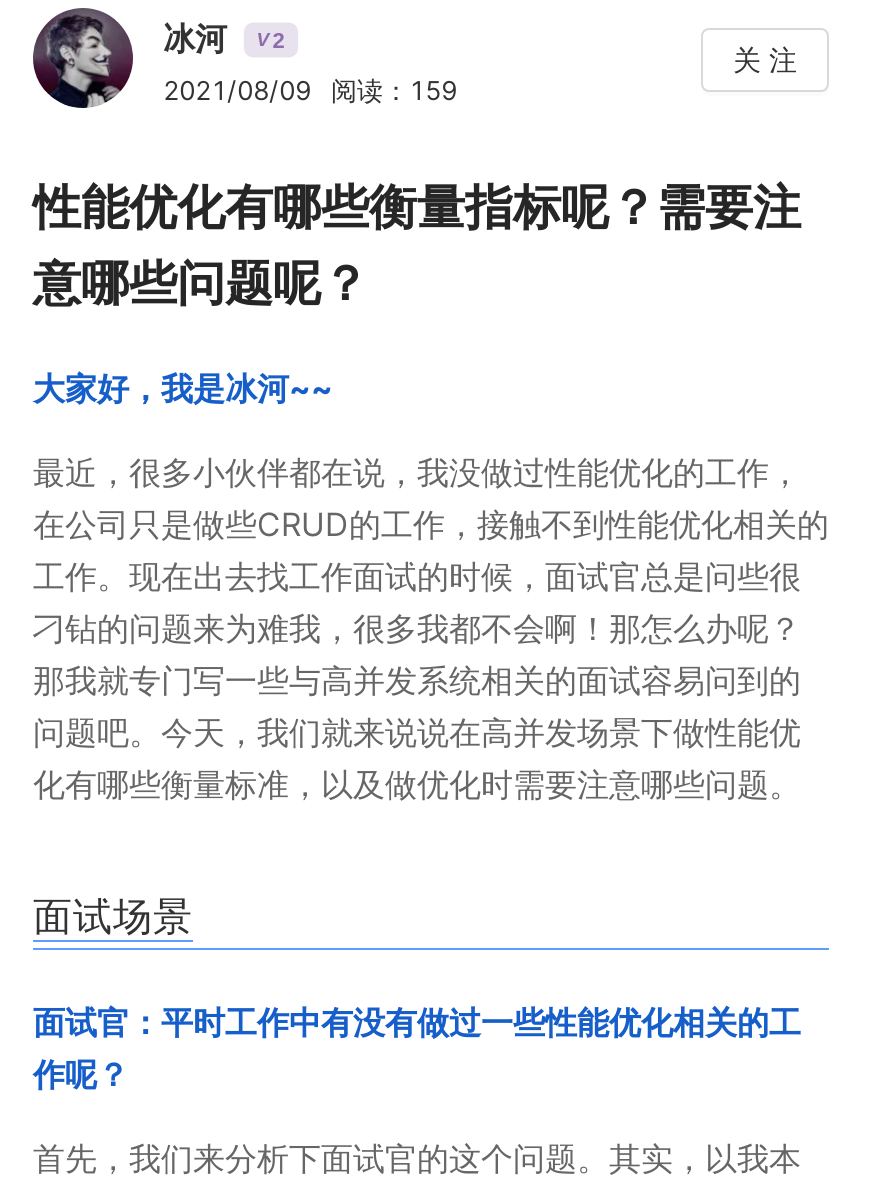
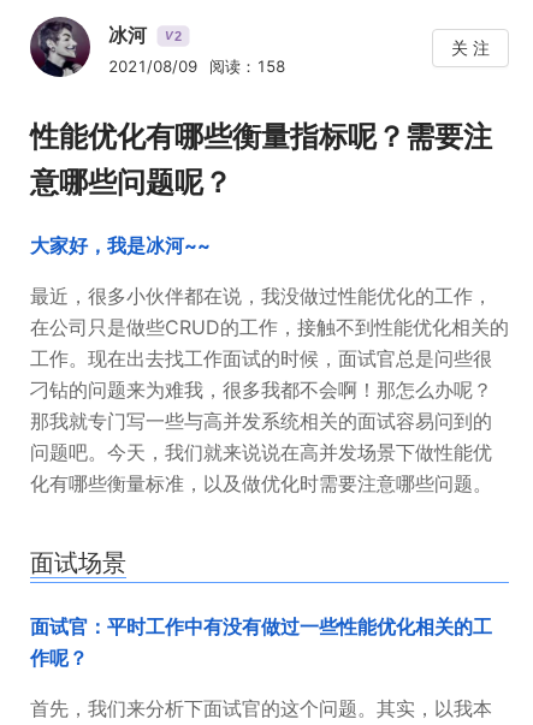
- 2021/08/09 阅读：159
+ 2021/08/09 阅读：158
